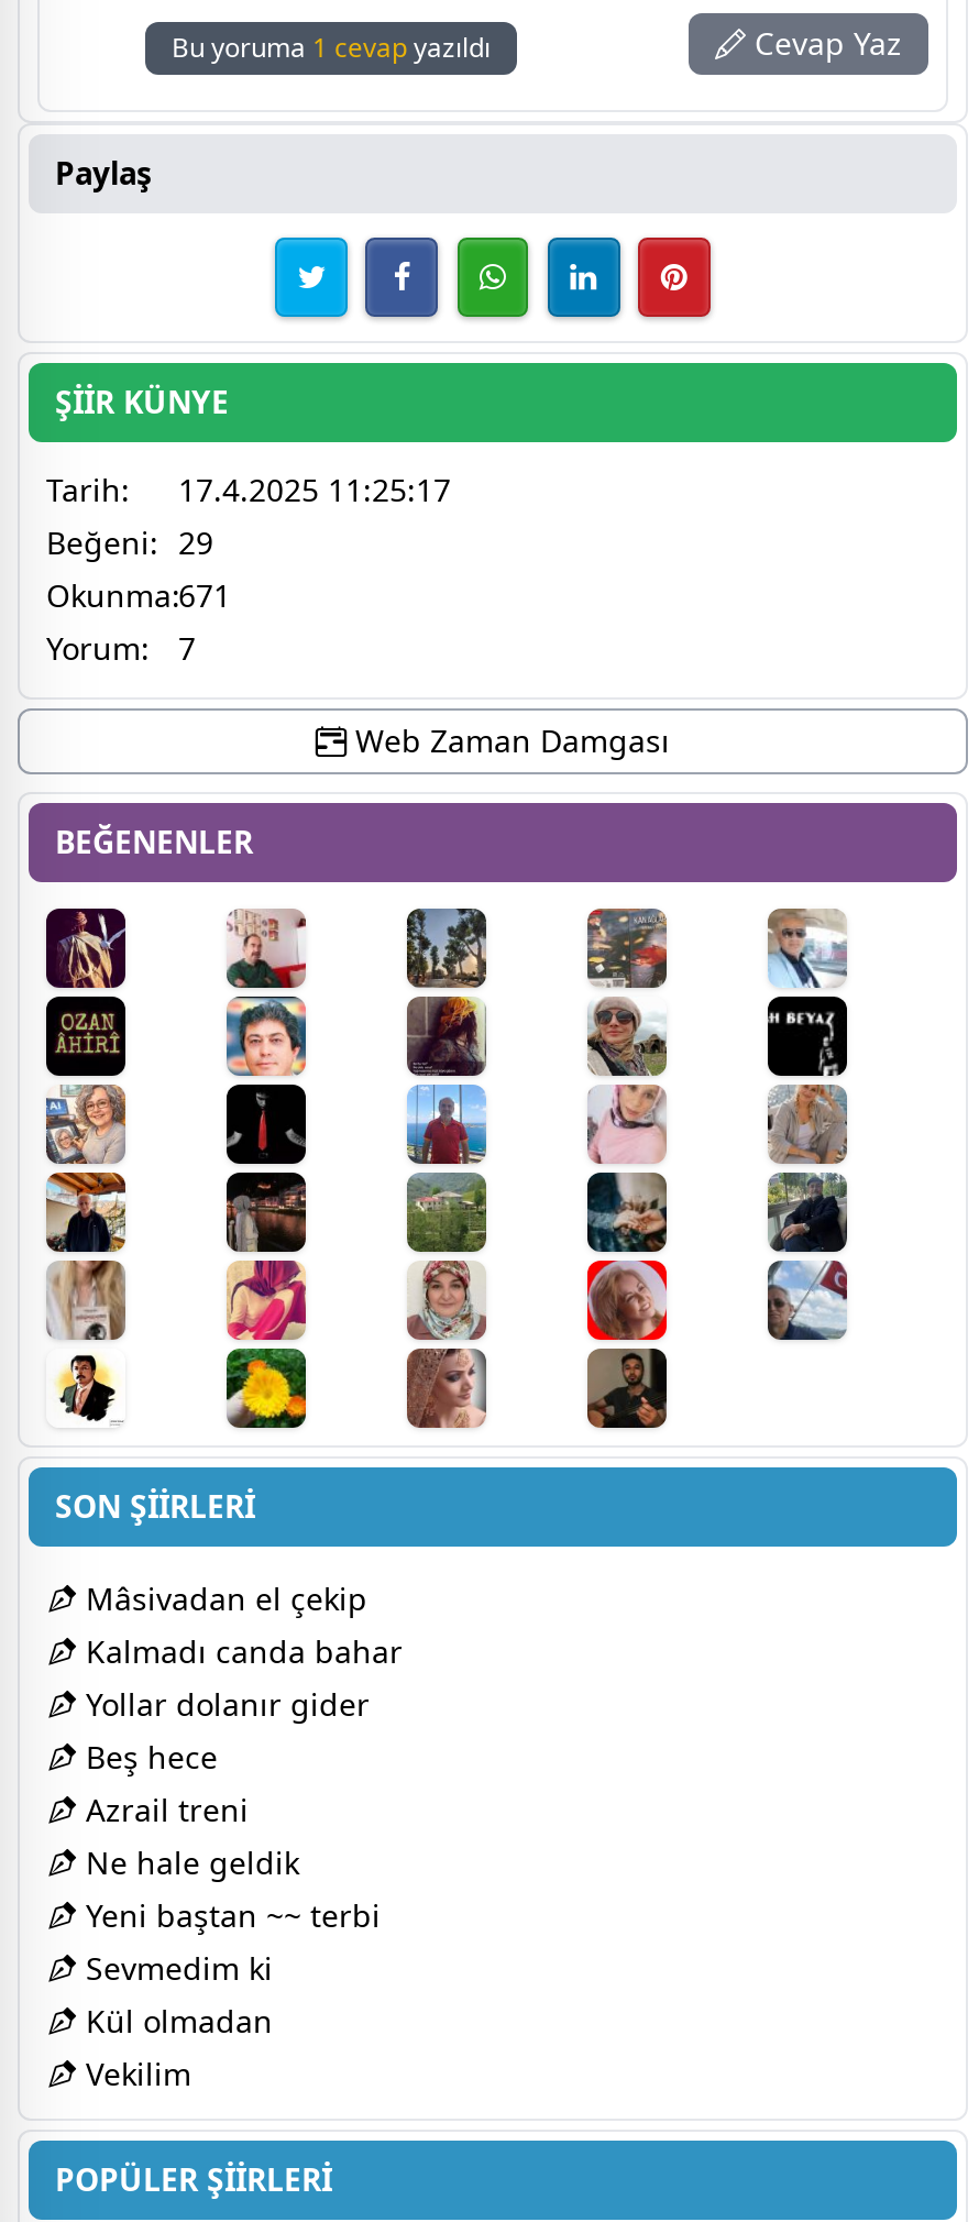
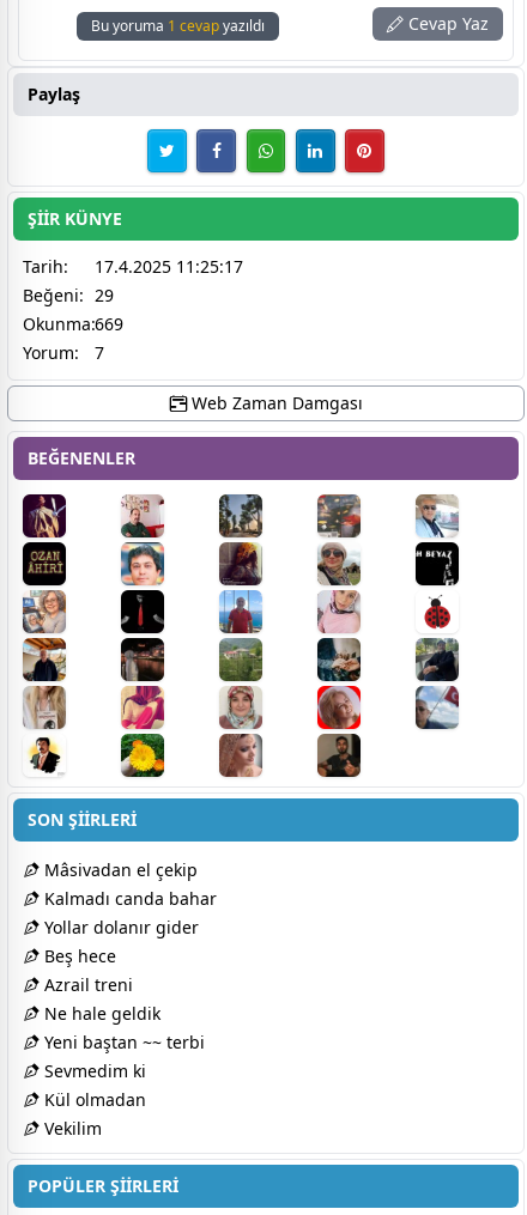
- Okunma:671
+ Okunma:669

- [image]
+ [image]
